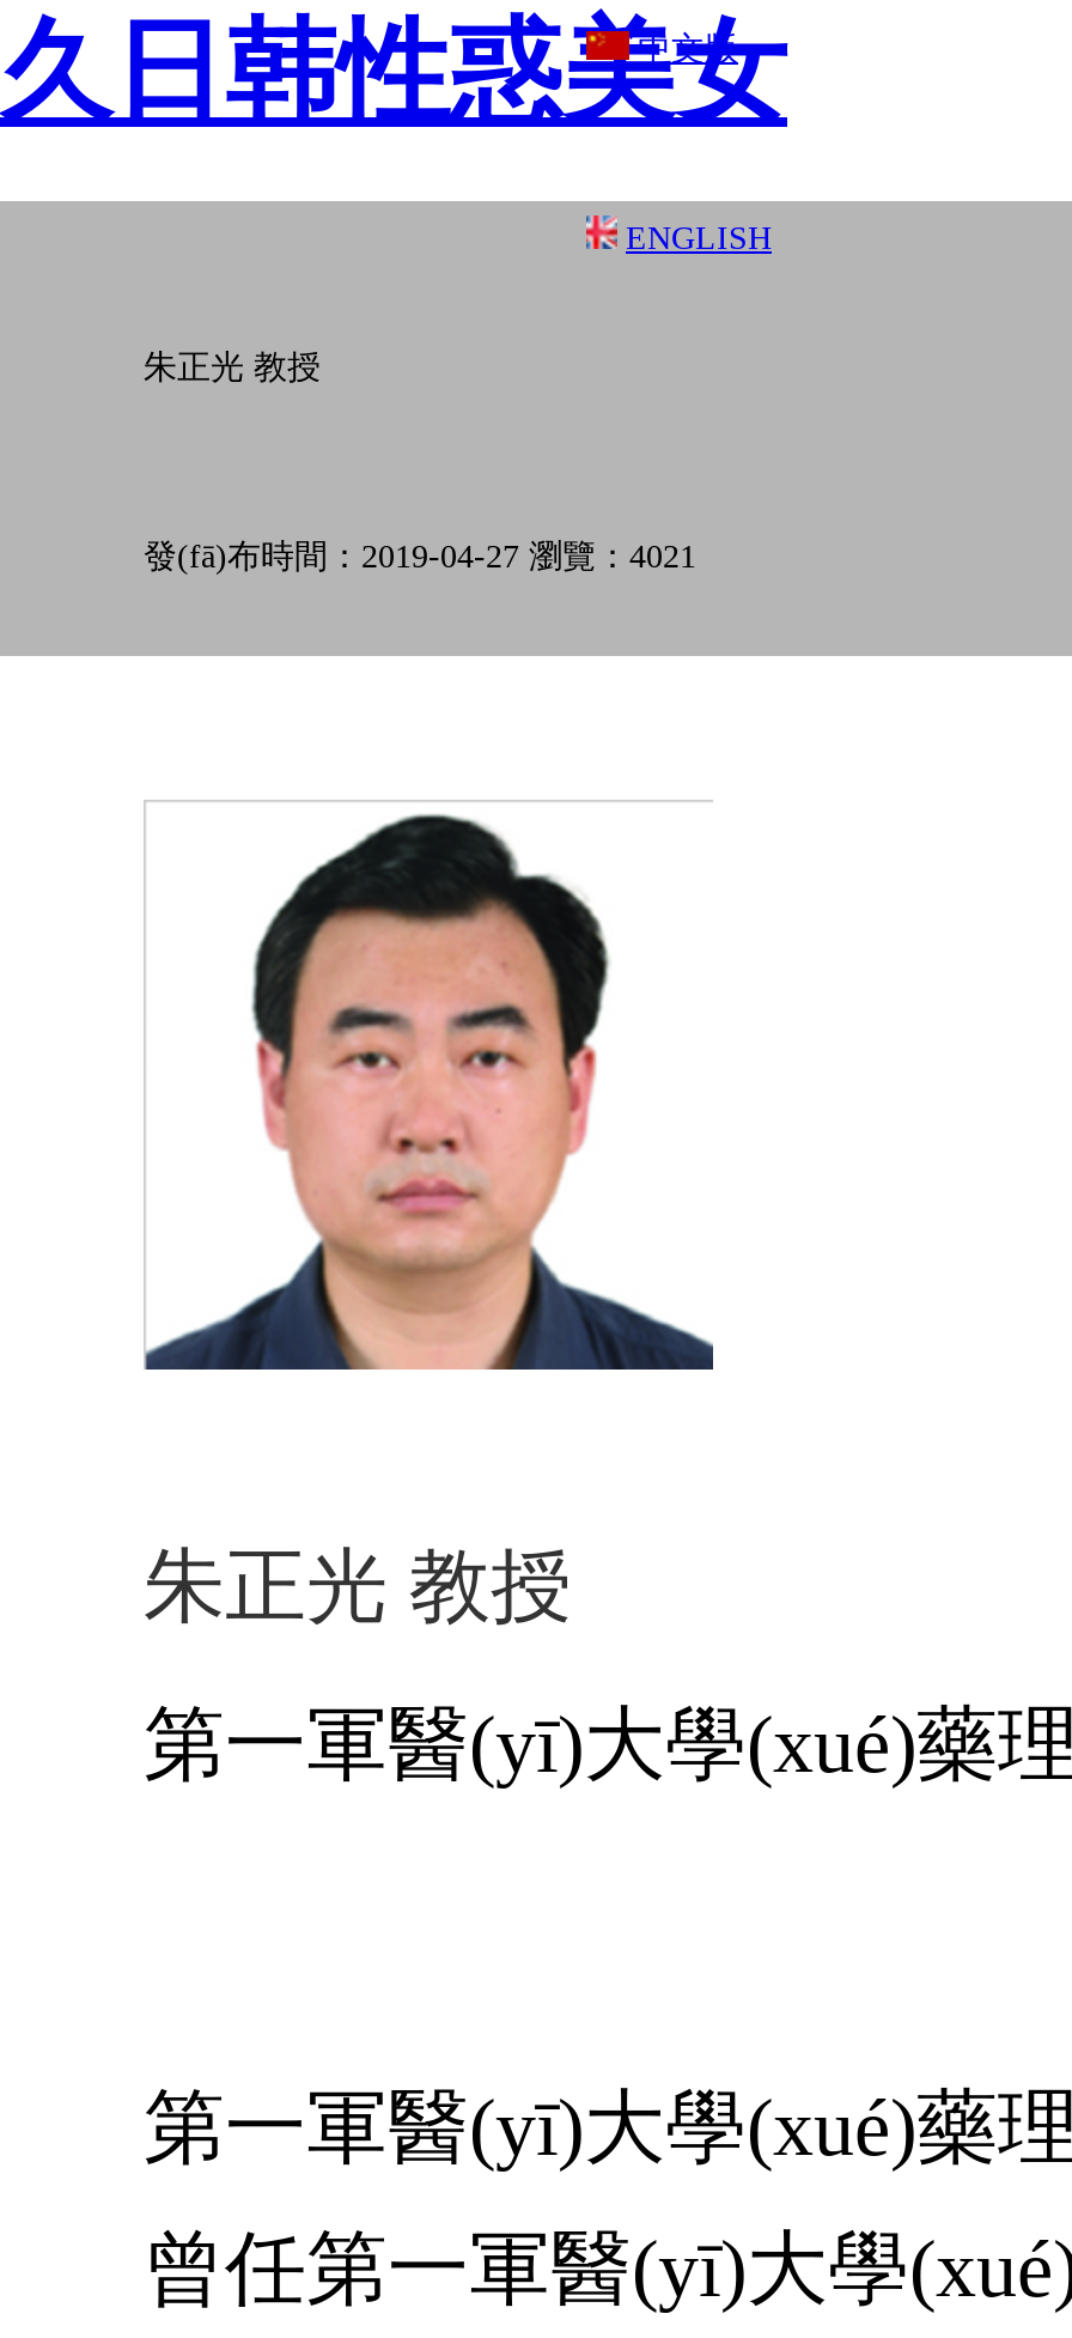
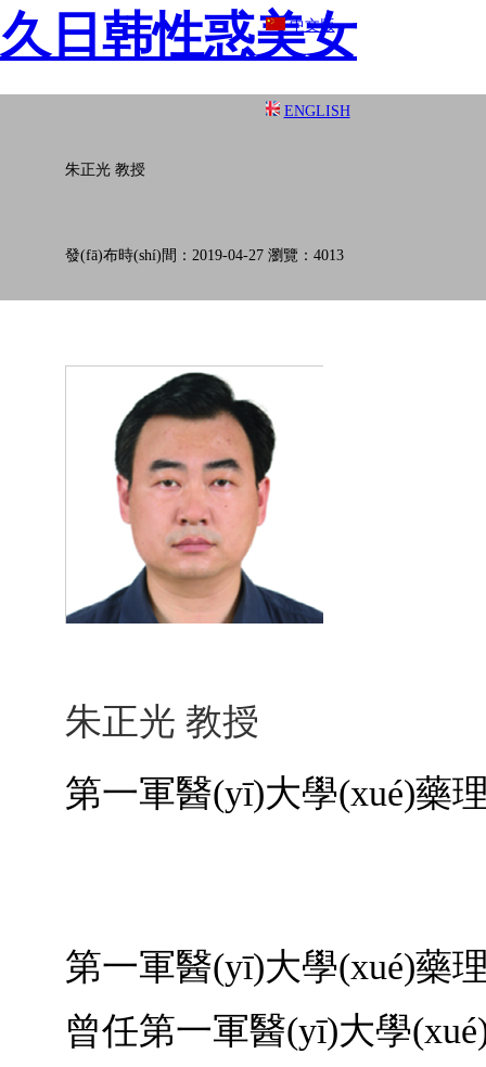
- 發(fā)布時間：2019-04-27 瀏覽：4021
+ 發(fā)布時(shí)間：2019-04-27 瀏覽：4013
